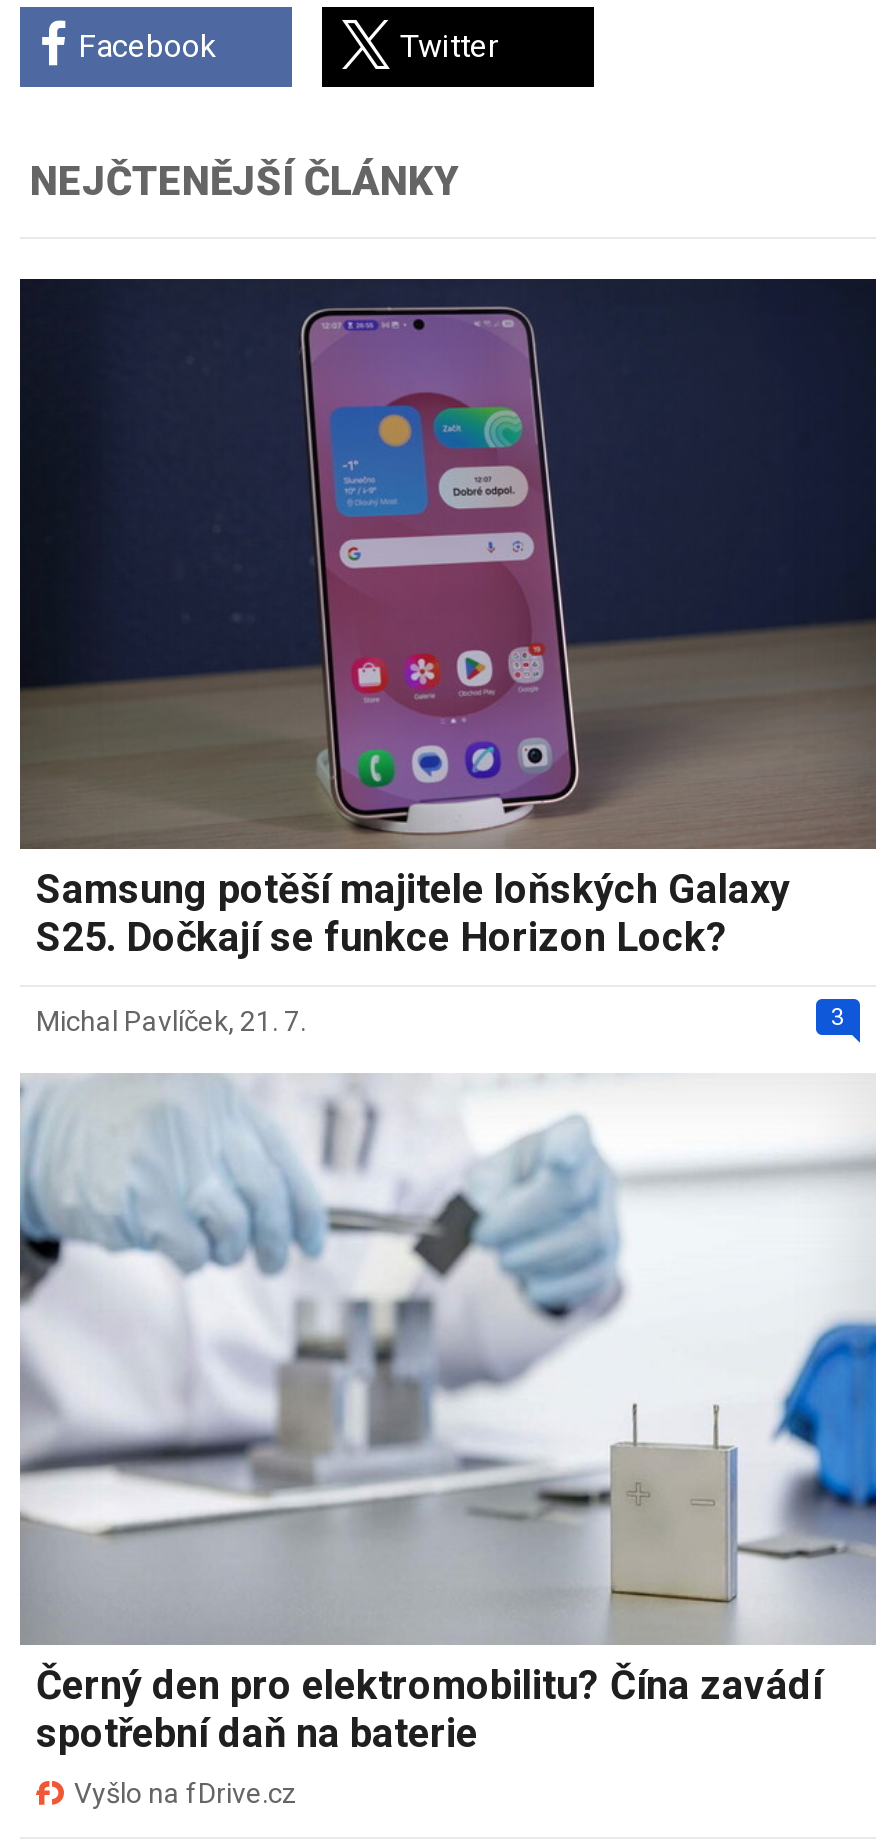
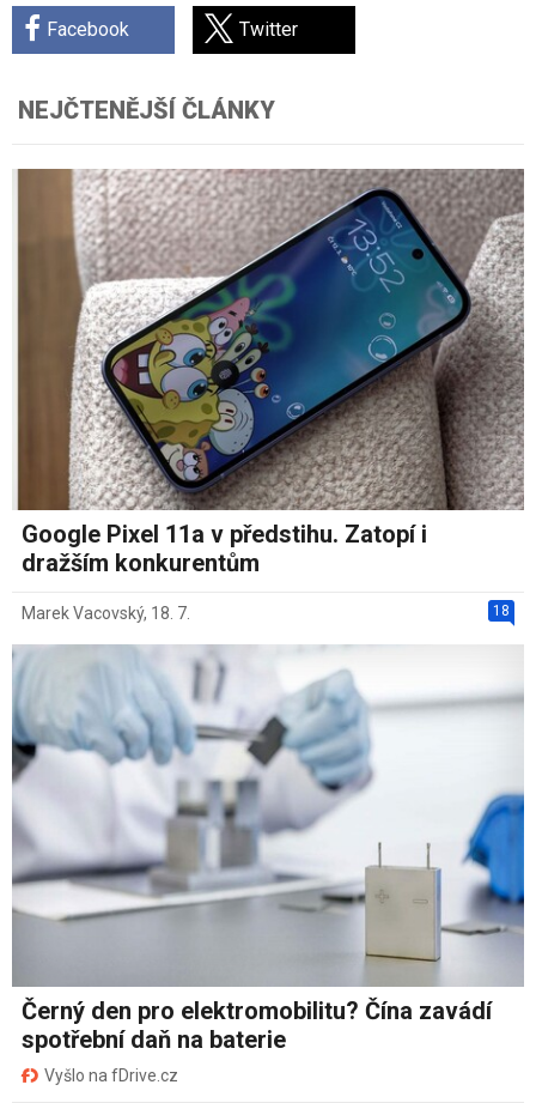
- [image]
- Samsung potěší majitele loňských Galaxy
- S25. Dočkají se funkce Horizon Lock?
+ [image]
+ Google Pixel 11a v předstihu. Zatopí i
+ dražším konkurentům

- 3
- Michal Pavlíček, 21. 7.
+ 18
+ Marek Vacovský, 18. 7.
